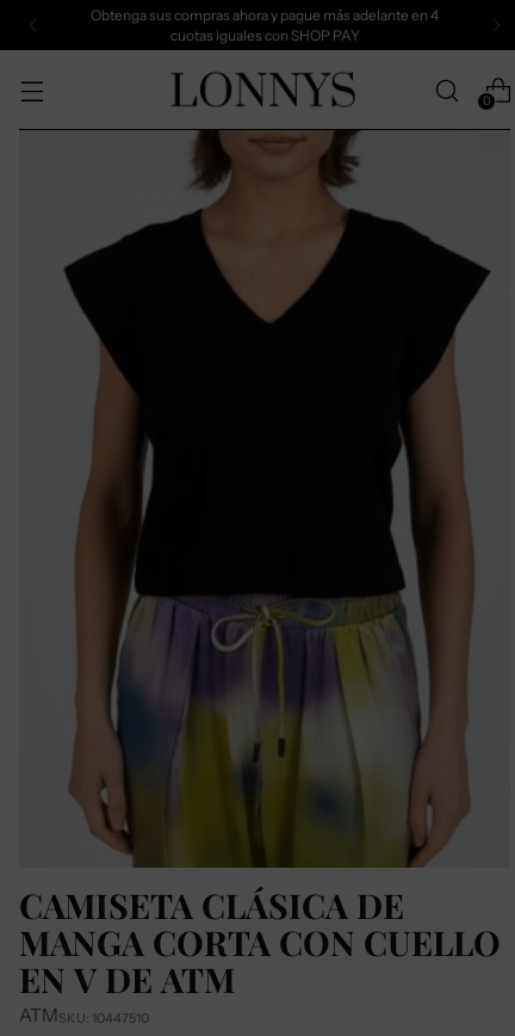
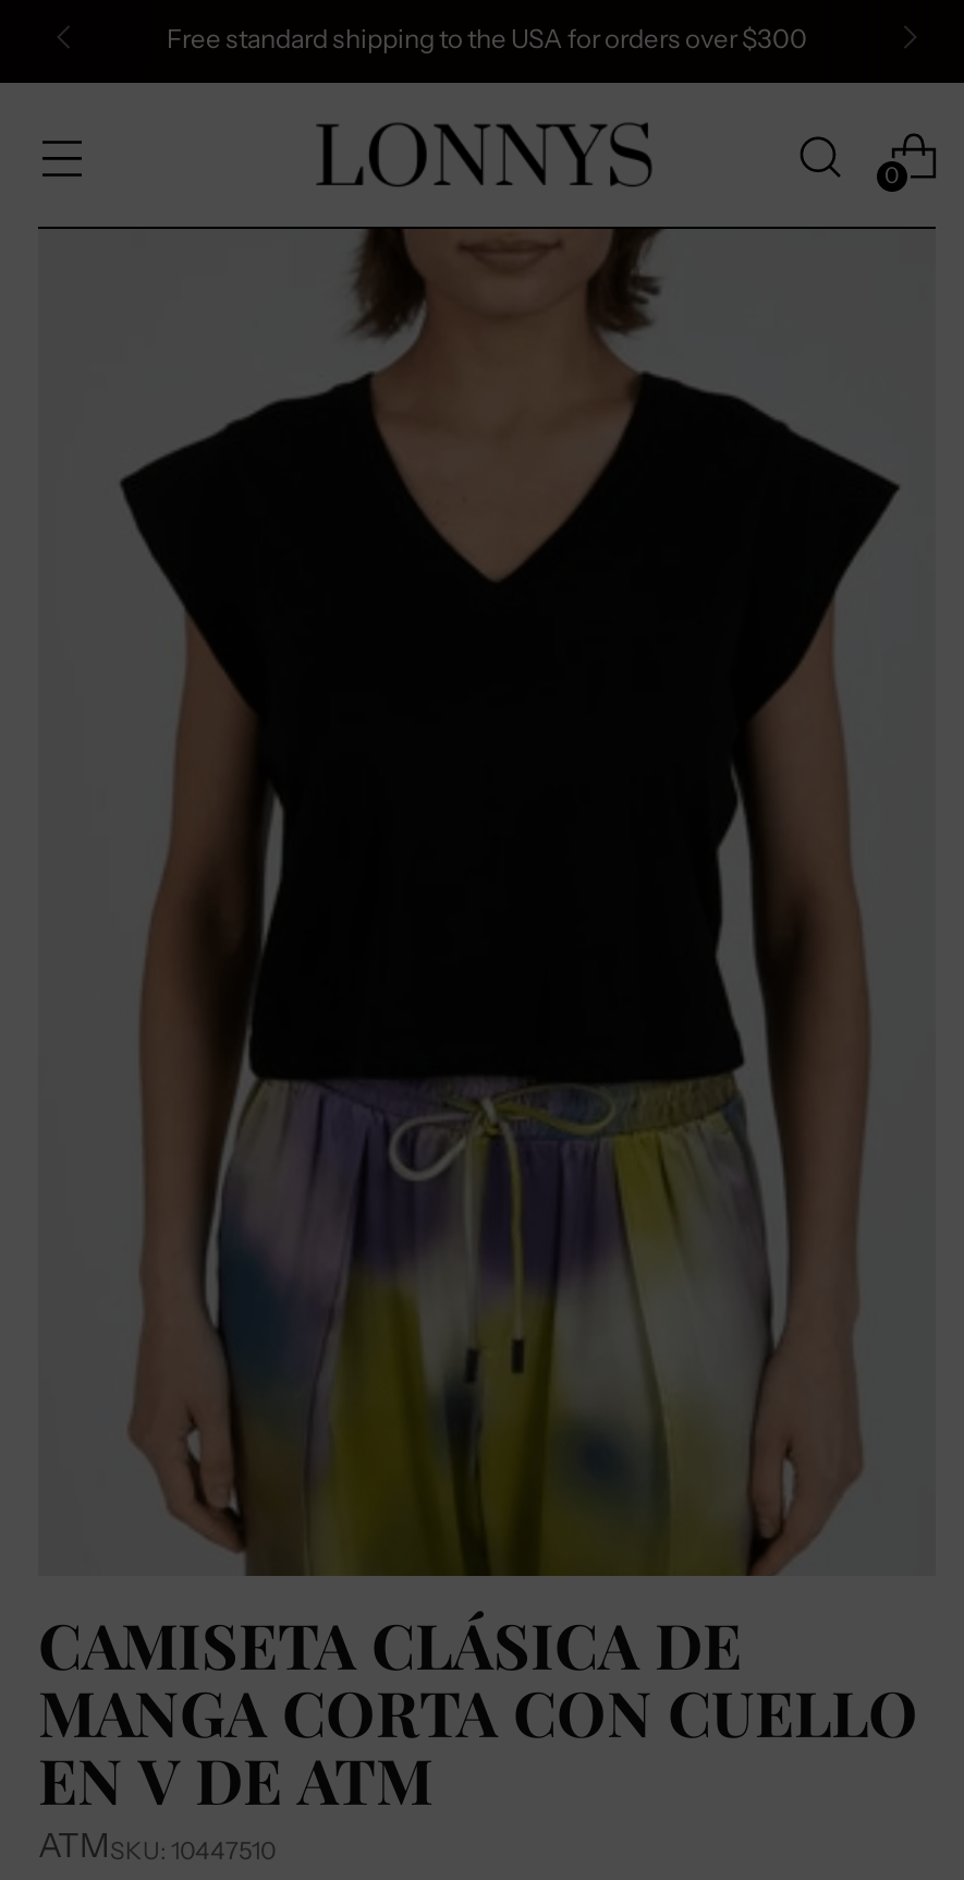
- Obtenga sus compras ahora y pague más adelante en 4
- cuotas iguales con SHOP PAY
+ Free standard shipping to the USA for orders over $300
